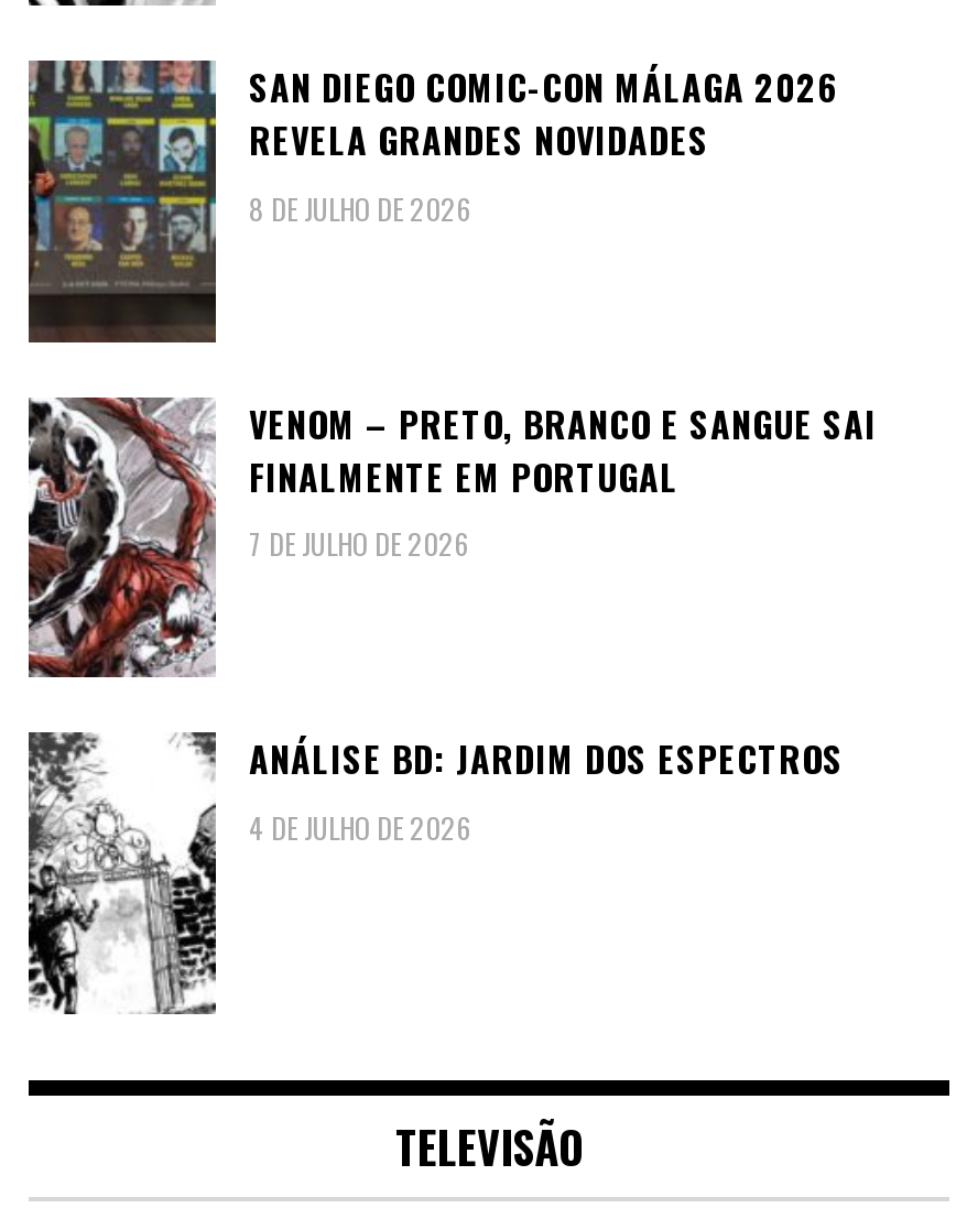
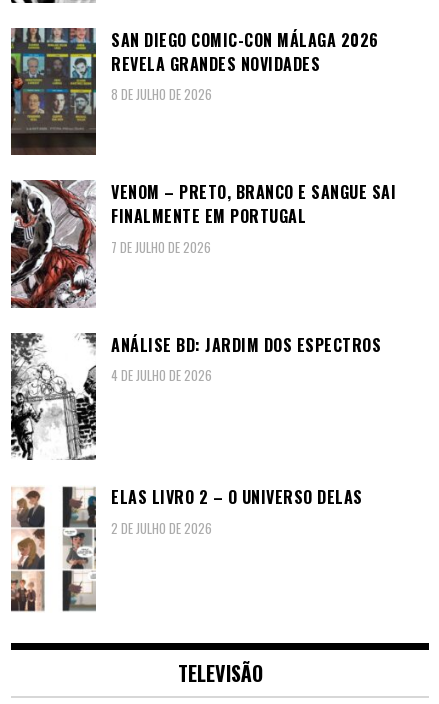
+ [image]

+ [image]
+ ELAS LIVRO 2 – O UNIVERSO DELAS
+ 2 DE JULHO DE 2026
